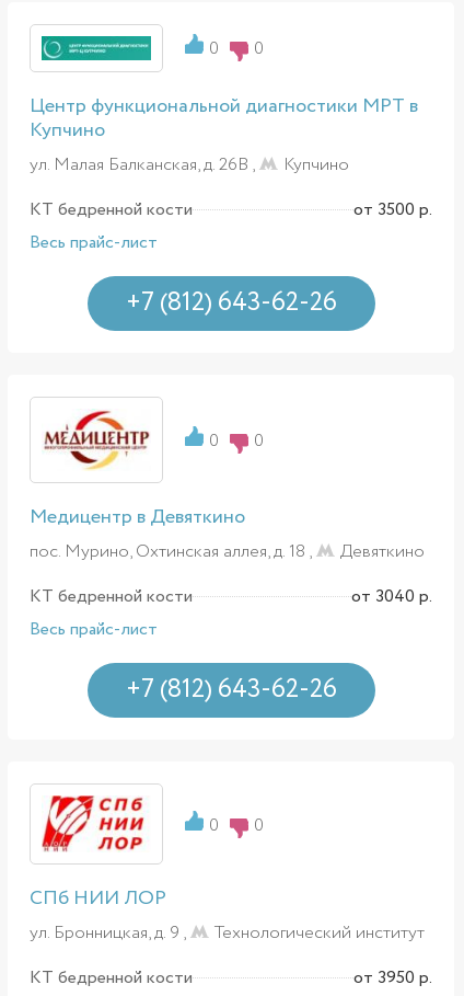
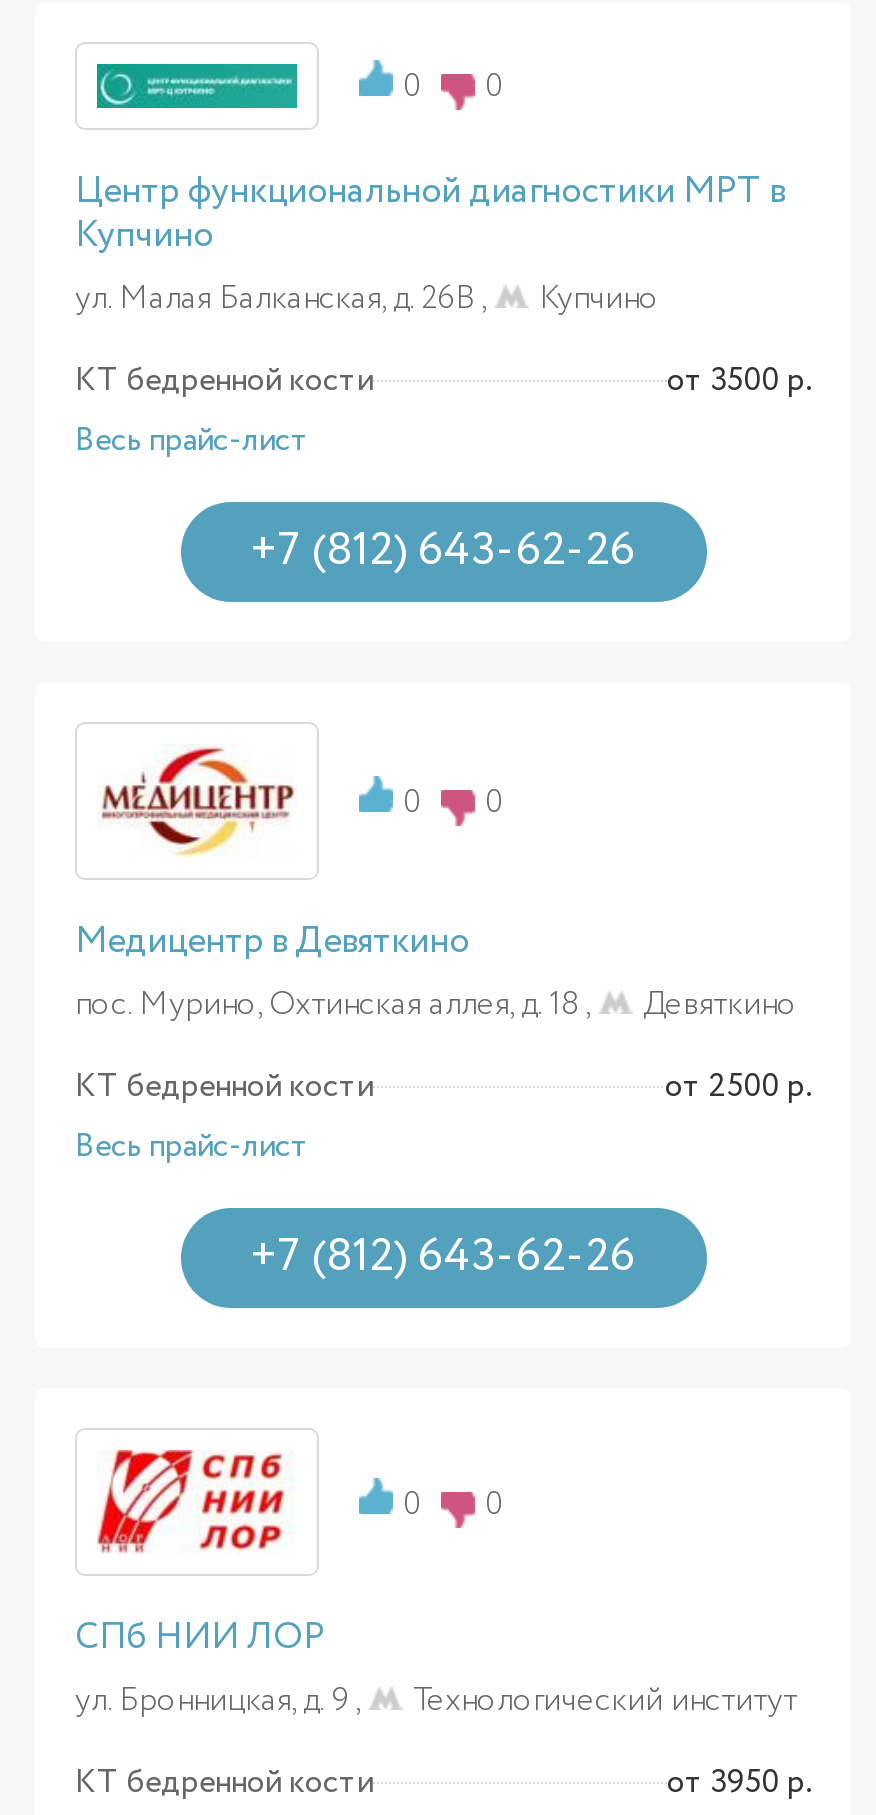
- от 3040 р.
+ от 2500 р.
